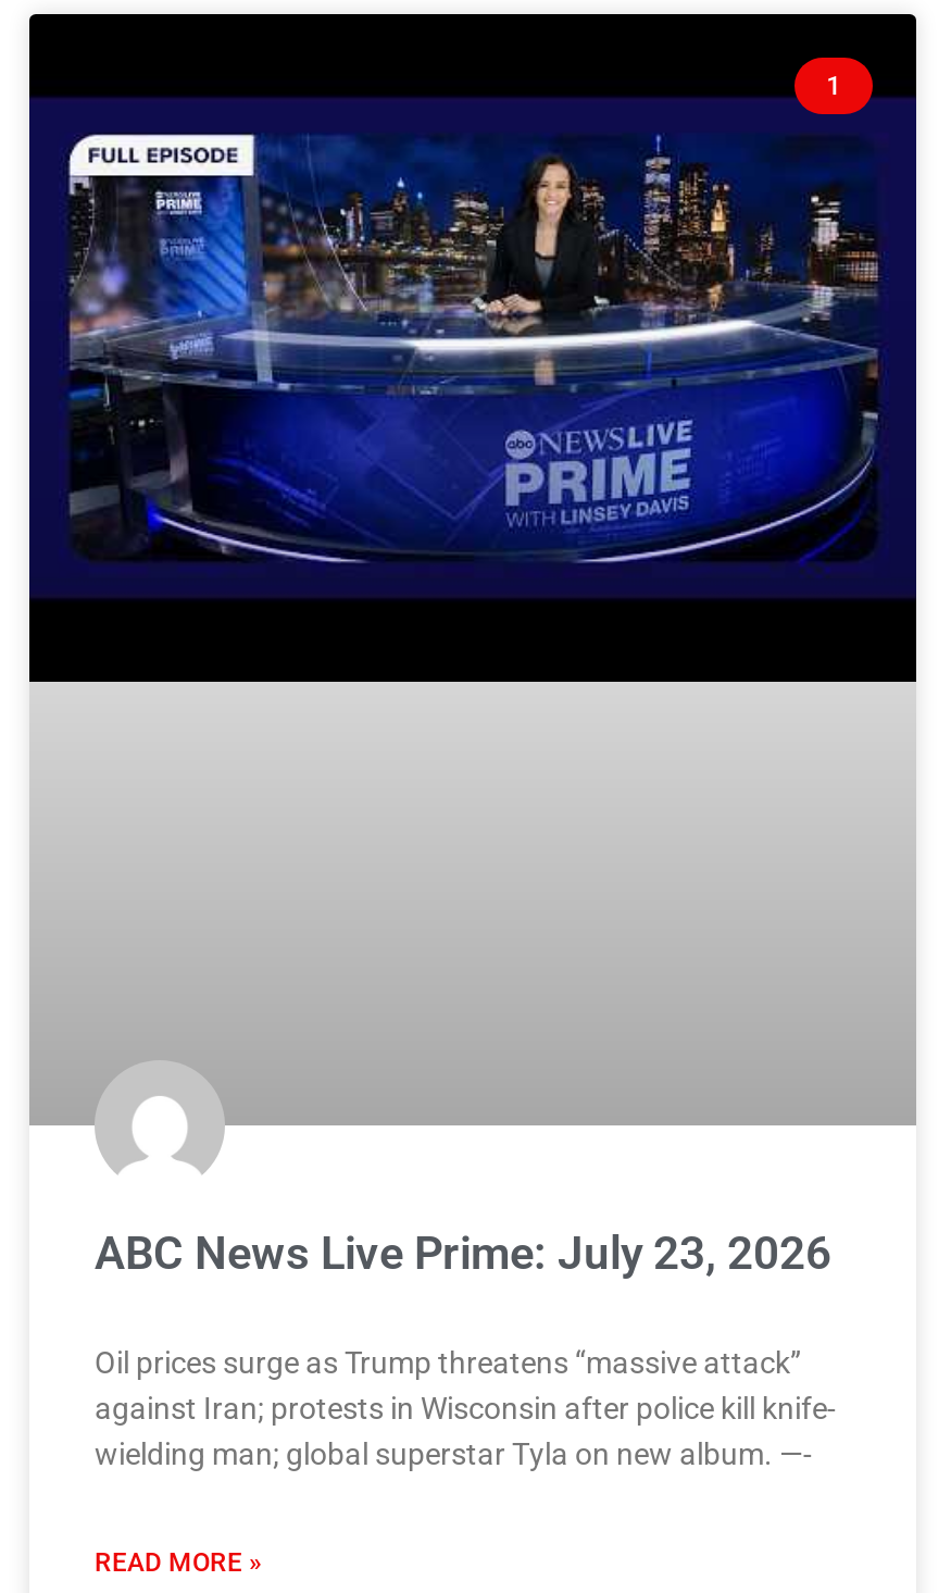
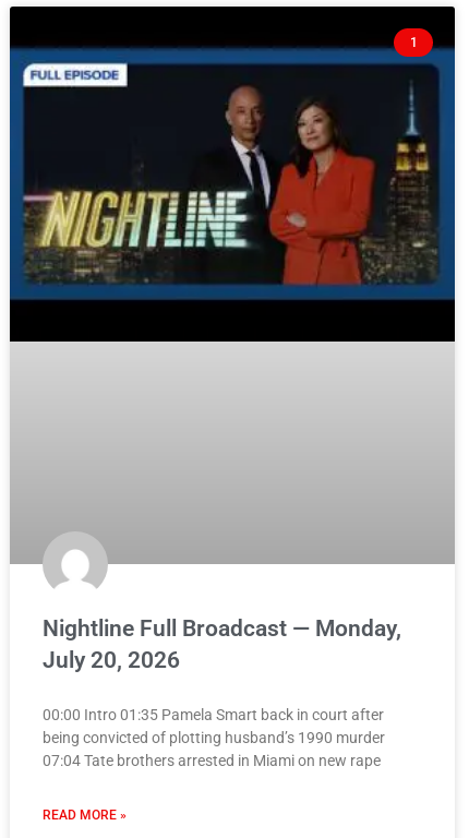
- [image]
+ [image]

- ABC News Live Prime: July 23, 2026
+ Nightline Full Broadcast — Monday,
+ July 20, 2026

- Oil prices surge as Trump threatens “massive attack”
- against Iran; protests in Wisconsin after police kill knife-
- wielding man; global superstar Tyla on new album. —-
+ 00:00 Intro 01:35 Pamela Smart back in court after
+ being convicted of plotting husband’s 1990 murder
+ 07:04 Tate brothers arrested in Miami on new rape
